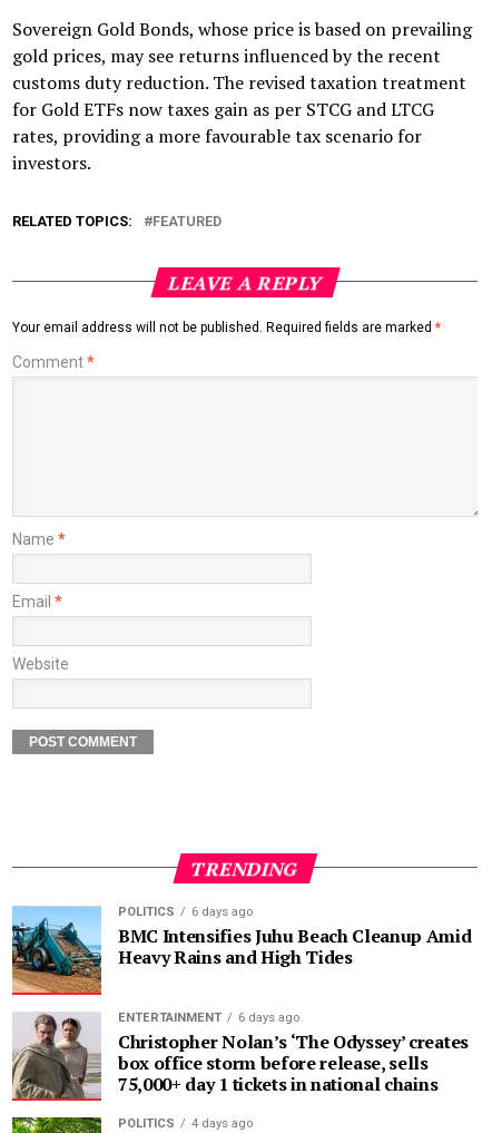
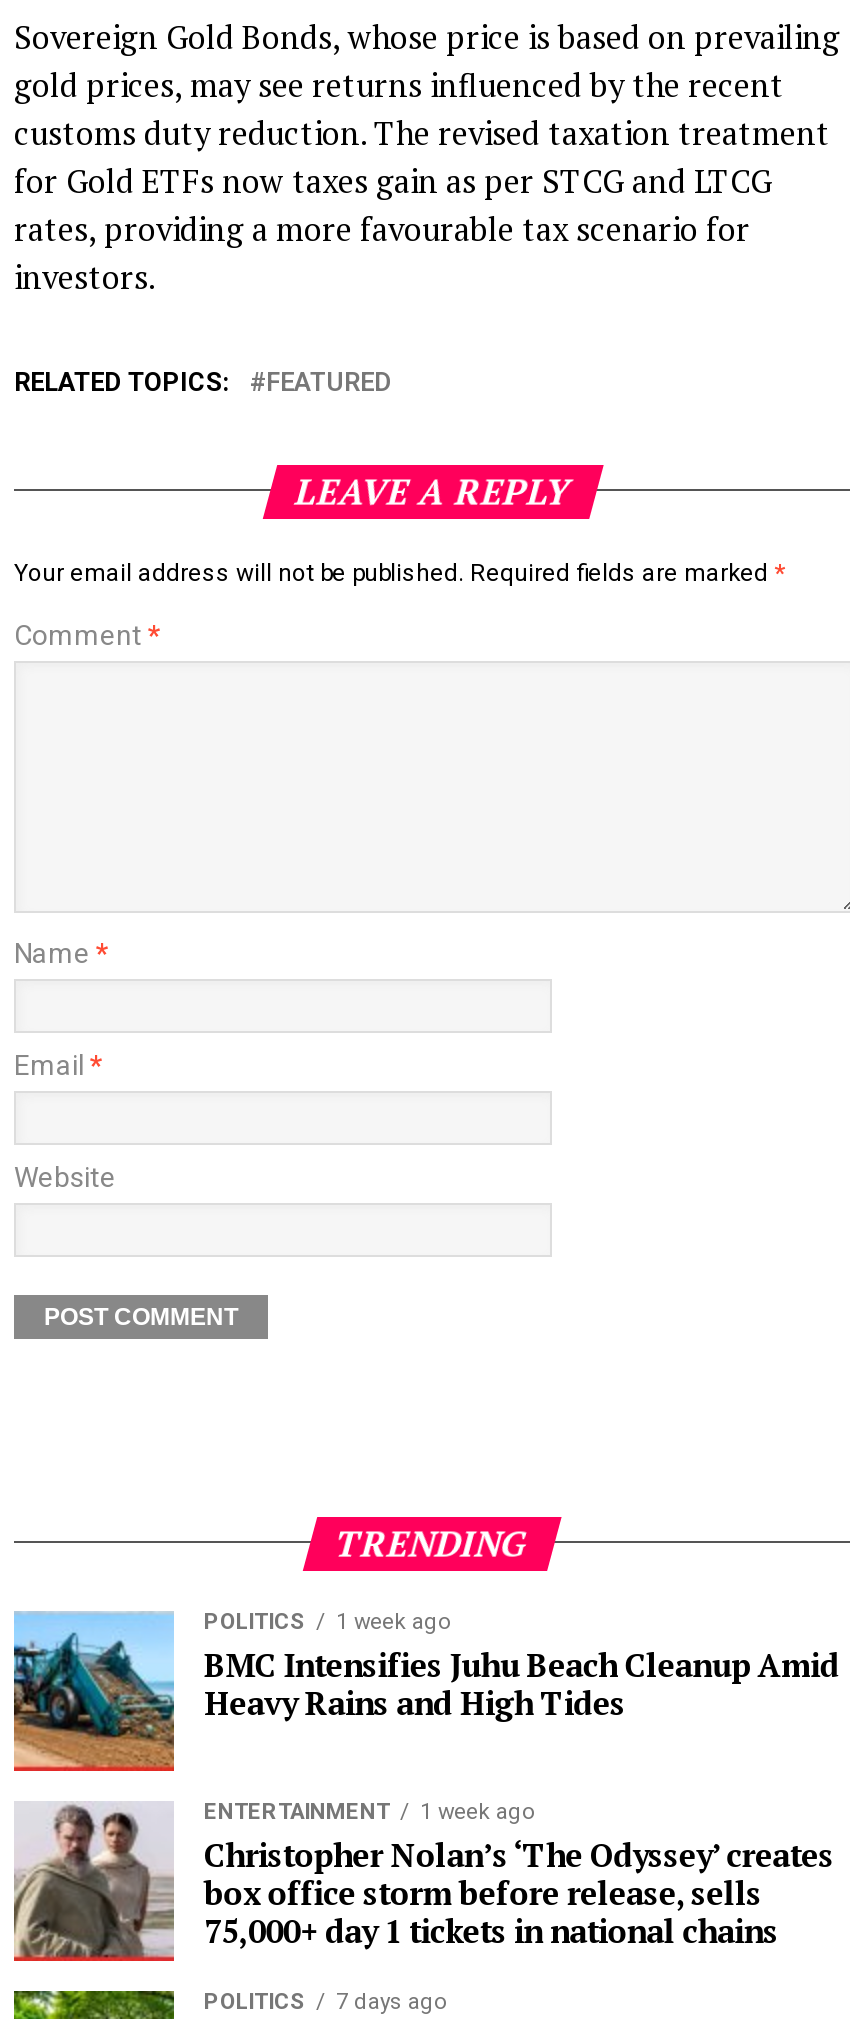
- POLITICS 6 days ago
+ POLITICS 1 week ago

- ENTERTAINMENT 6 days ago
+ ENTERTAINMENT 1 week ago

- POLITICS 4 days ago
+ POLITICS 7 days ago
